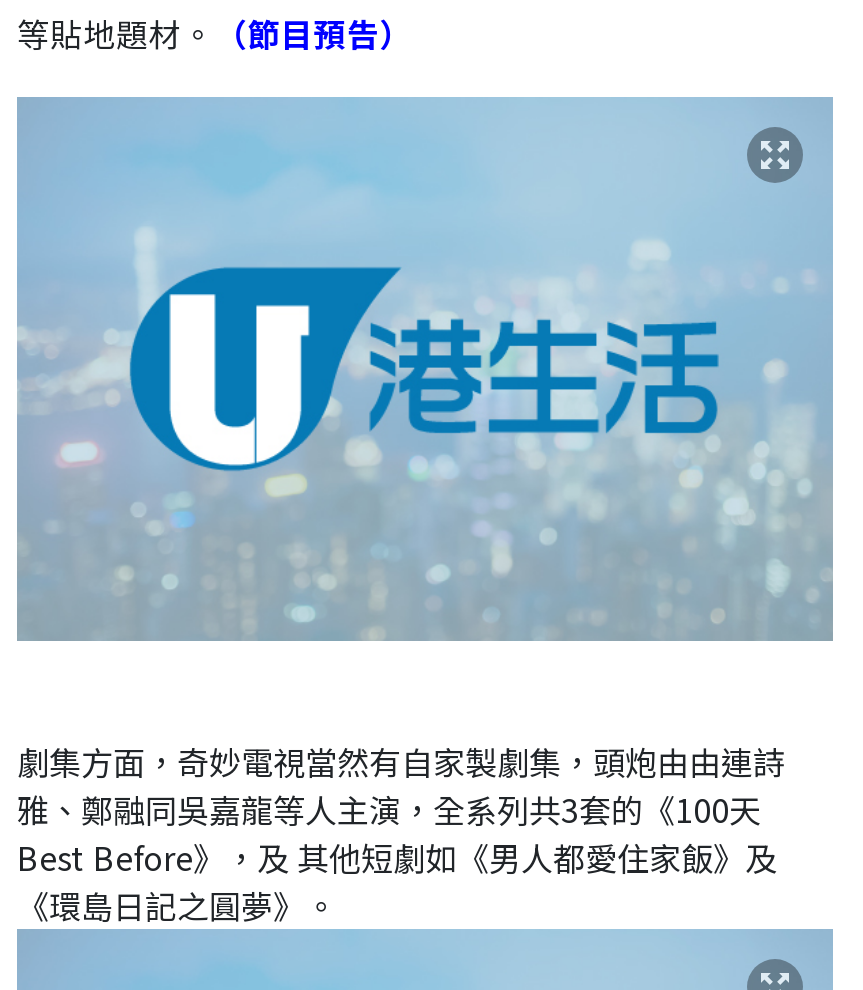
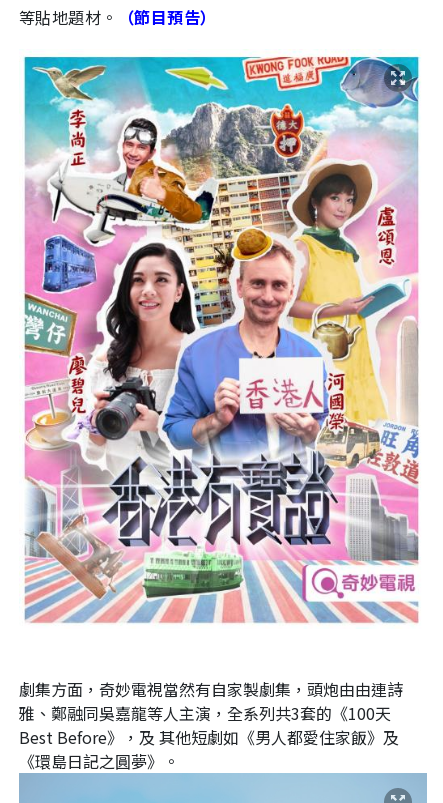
- [image]
+ [image]
